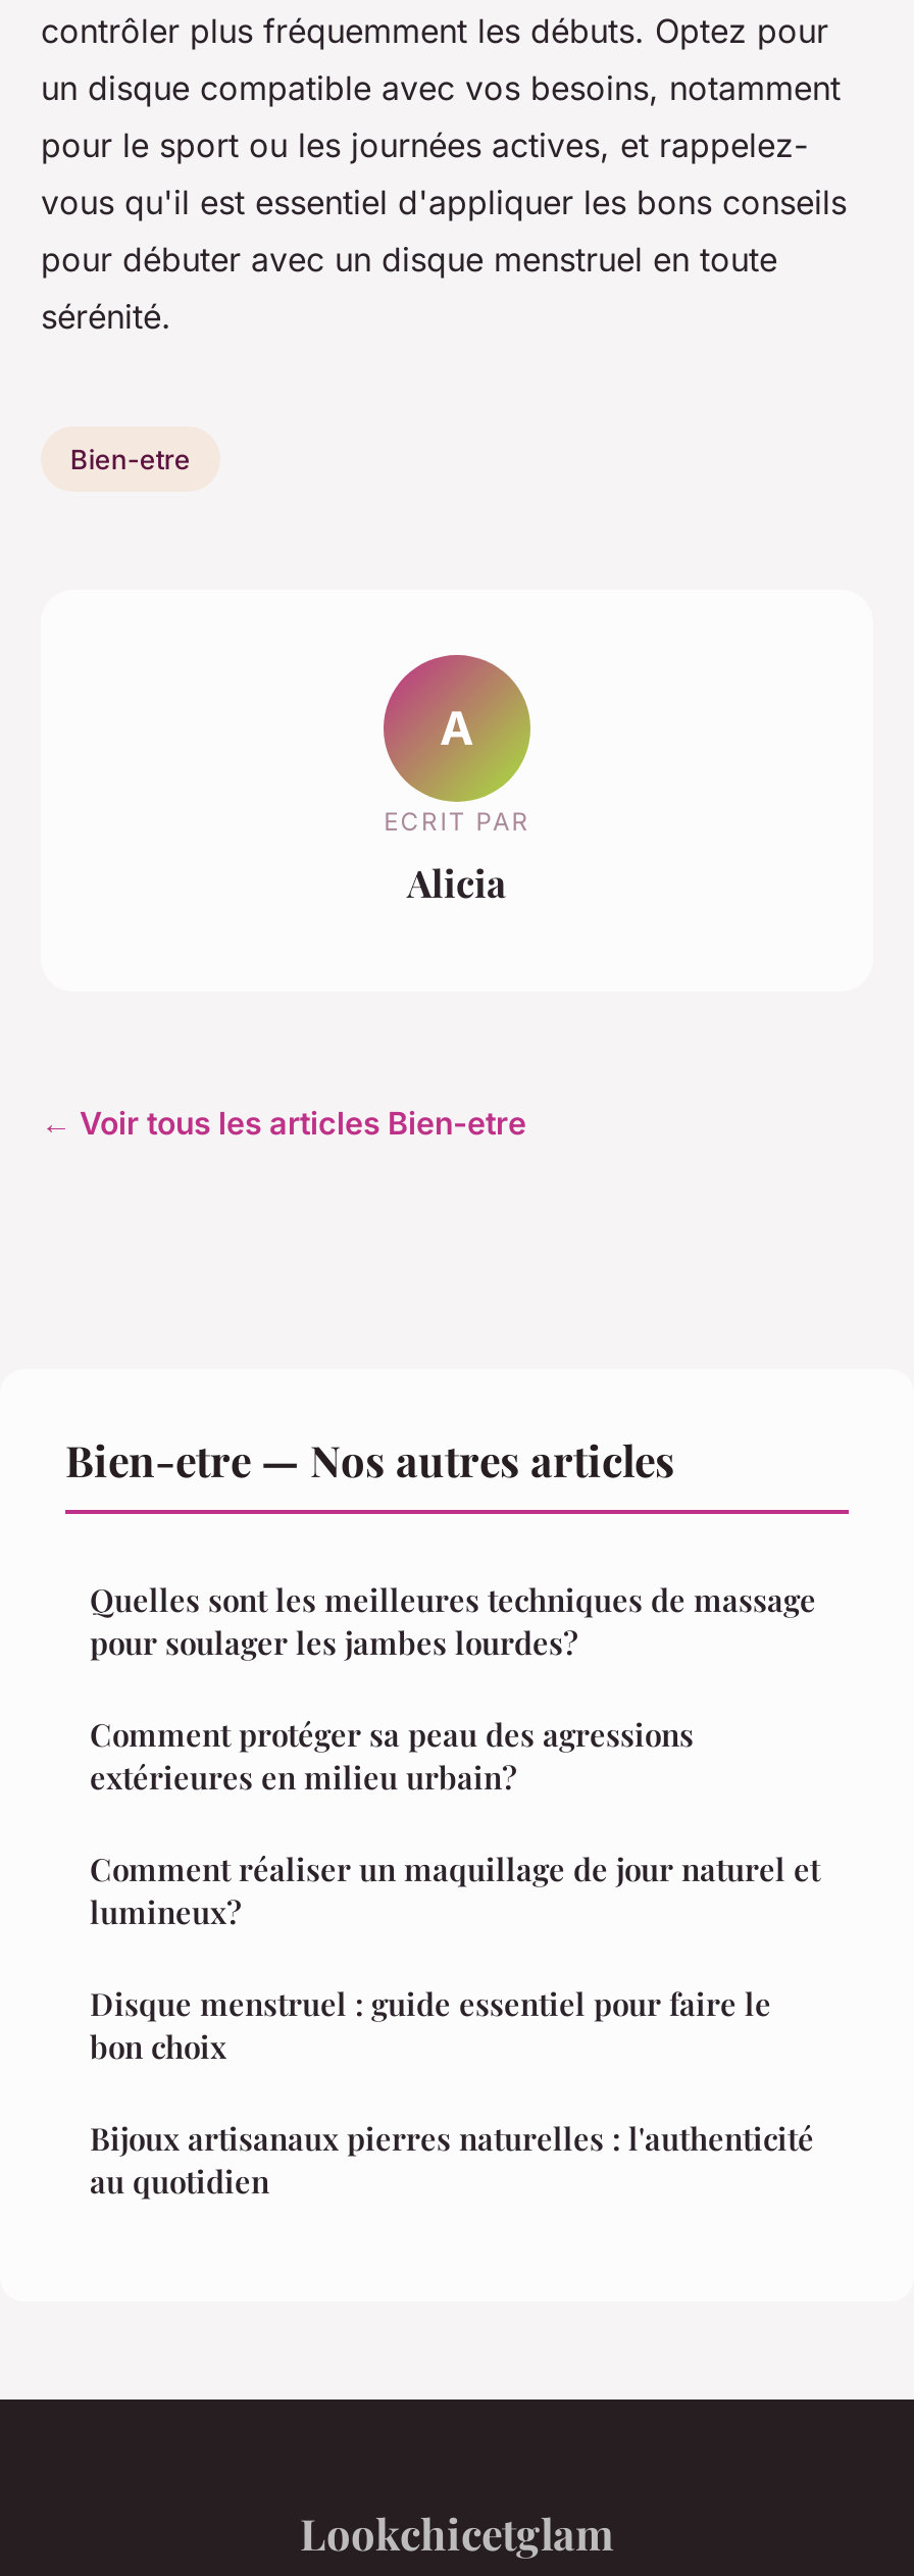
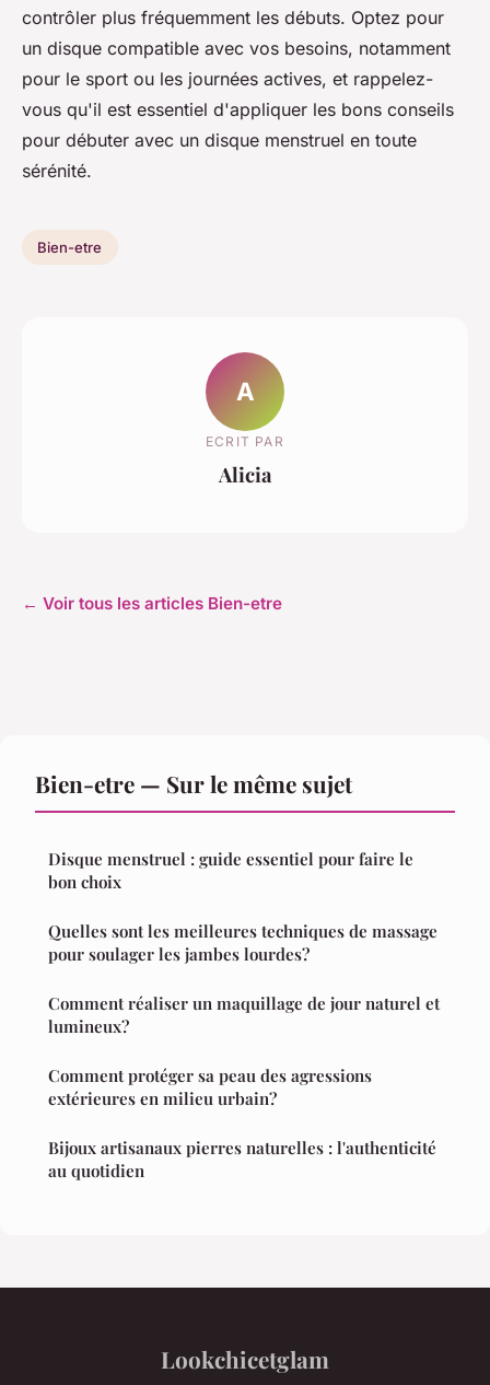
- Bien-etre — Nos autres articles
+ Bien-etre — Sur le même sujet

moved down: Quelles sont les meilleures techniques de massage | pour soulager les jambes lourdes? | Comment réaliser un maquillage de jour naturel et | lumineux? | Comment protéger sa peau des agressions | extérieures en milieu urbain?

moved up: Disque menstruel : guide essentiel pour faire le | bon choix
